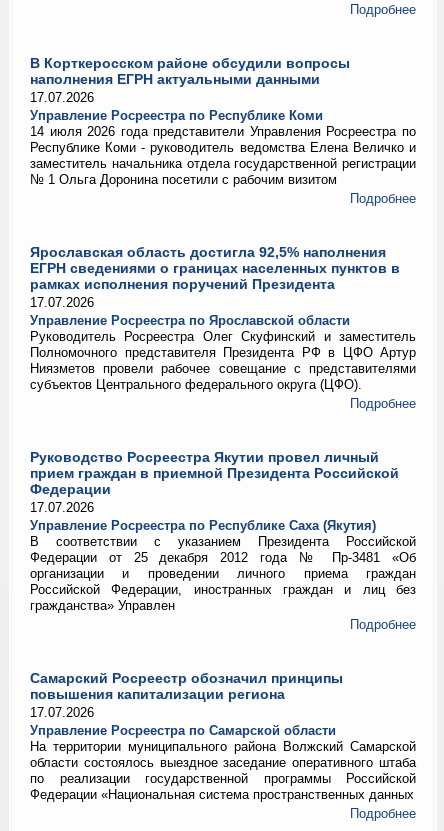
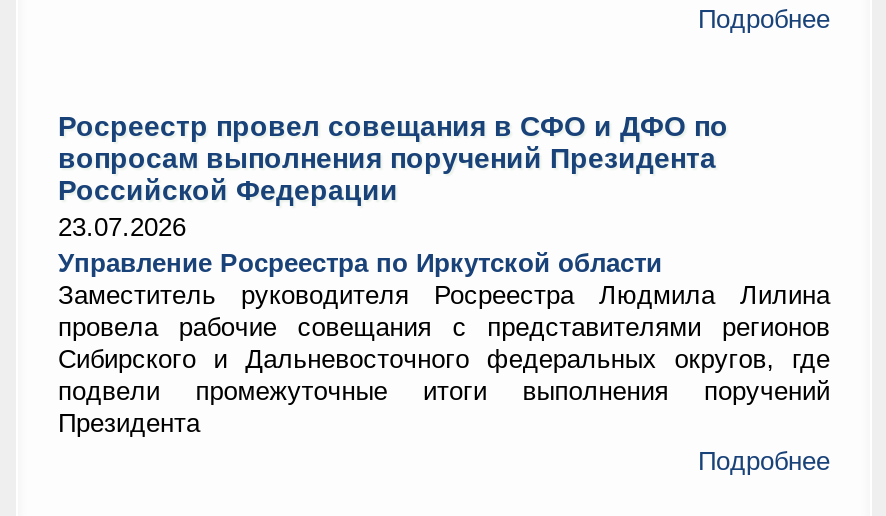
- В Корткеросском районе обсудили вопросы
- наполнения ЕГРН актуальными данными
- 17.07.2026
- Управление Росреестра по Республике Коми
- 14 июля 2026 года представители Управления Росреестра по
- Республике Коми - руководитель ведомства Елена Величко и
- заместитель начальника отдела государственной регистрации
- № 1 Ольга Доронина посетили с рабочим визитом
- Подробнее
- Ярославская область достигла 92,5% наполнения
- ЕГРН сведениями о границах населенных пунктов в
- рамках исполнения поручений Президента
- 17.07.2026
- Управление Росреестра по Ярославской области
- Руководитель Росреестра Олег Скуфинский и заместитель
- Полномочного представителя Президента РФ в ЦФО Артур
- Ниязметов провели рабочее совещание с представителями
- субъектов Центрального федерального округа (ЦФО).
- Подробнее
- Руководство Росреестра Якутии провел личный
- прием граждан в приемной Президента Российской
- Федерации
- 17.07.2026
- Управление Росреестра по Республике Саха (Якутия)
- В соответствии с указанием Президента Российской
- Федерации от 25 декабря 2012 года № Пр-3481 «Об
- организации и проведении личного приема граждан
- Российской Федерации, иностранных граждан и лиц без
- гражданства» Управлен
- Подробнее
- Самарский Росреестр обозначил принципы
- повышения капитализации региона
- 17.07.2026
- Управление Росреестра по Самарской области
- На территории муниципального района Волжский Самарской
- области состоялось выездное заседание оперативного штаба
- по реализации государственной программы Российской
- Федерации «Национальная система пространственных данных
+ Росреестр провел совещания в СФО и ДФО по
+ вопросам выполнения поручений Президента
+ Российской Федерации
+ 23.07.2026
+ Управление Росреестра по Иркутской области
+ Заместитель руководителя Росреестра Людмила Лилина
+ провела рабочие совещания с представителями регионов
+ Сибирского и Дальневосточного федеральных округов, где
+ подвели промежуточные итоги выполнения поручений
+ Президента
